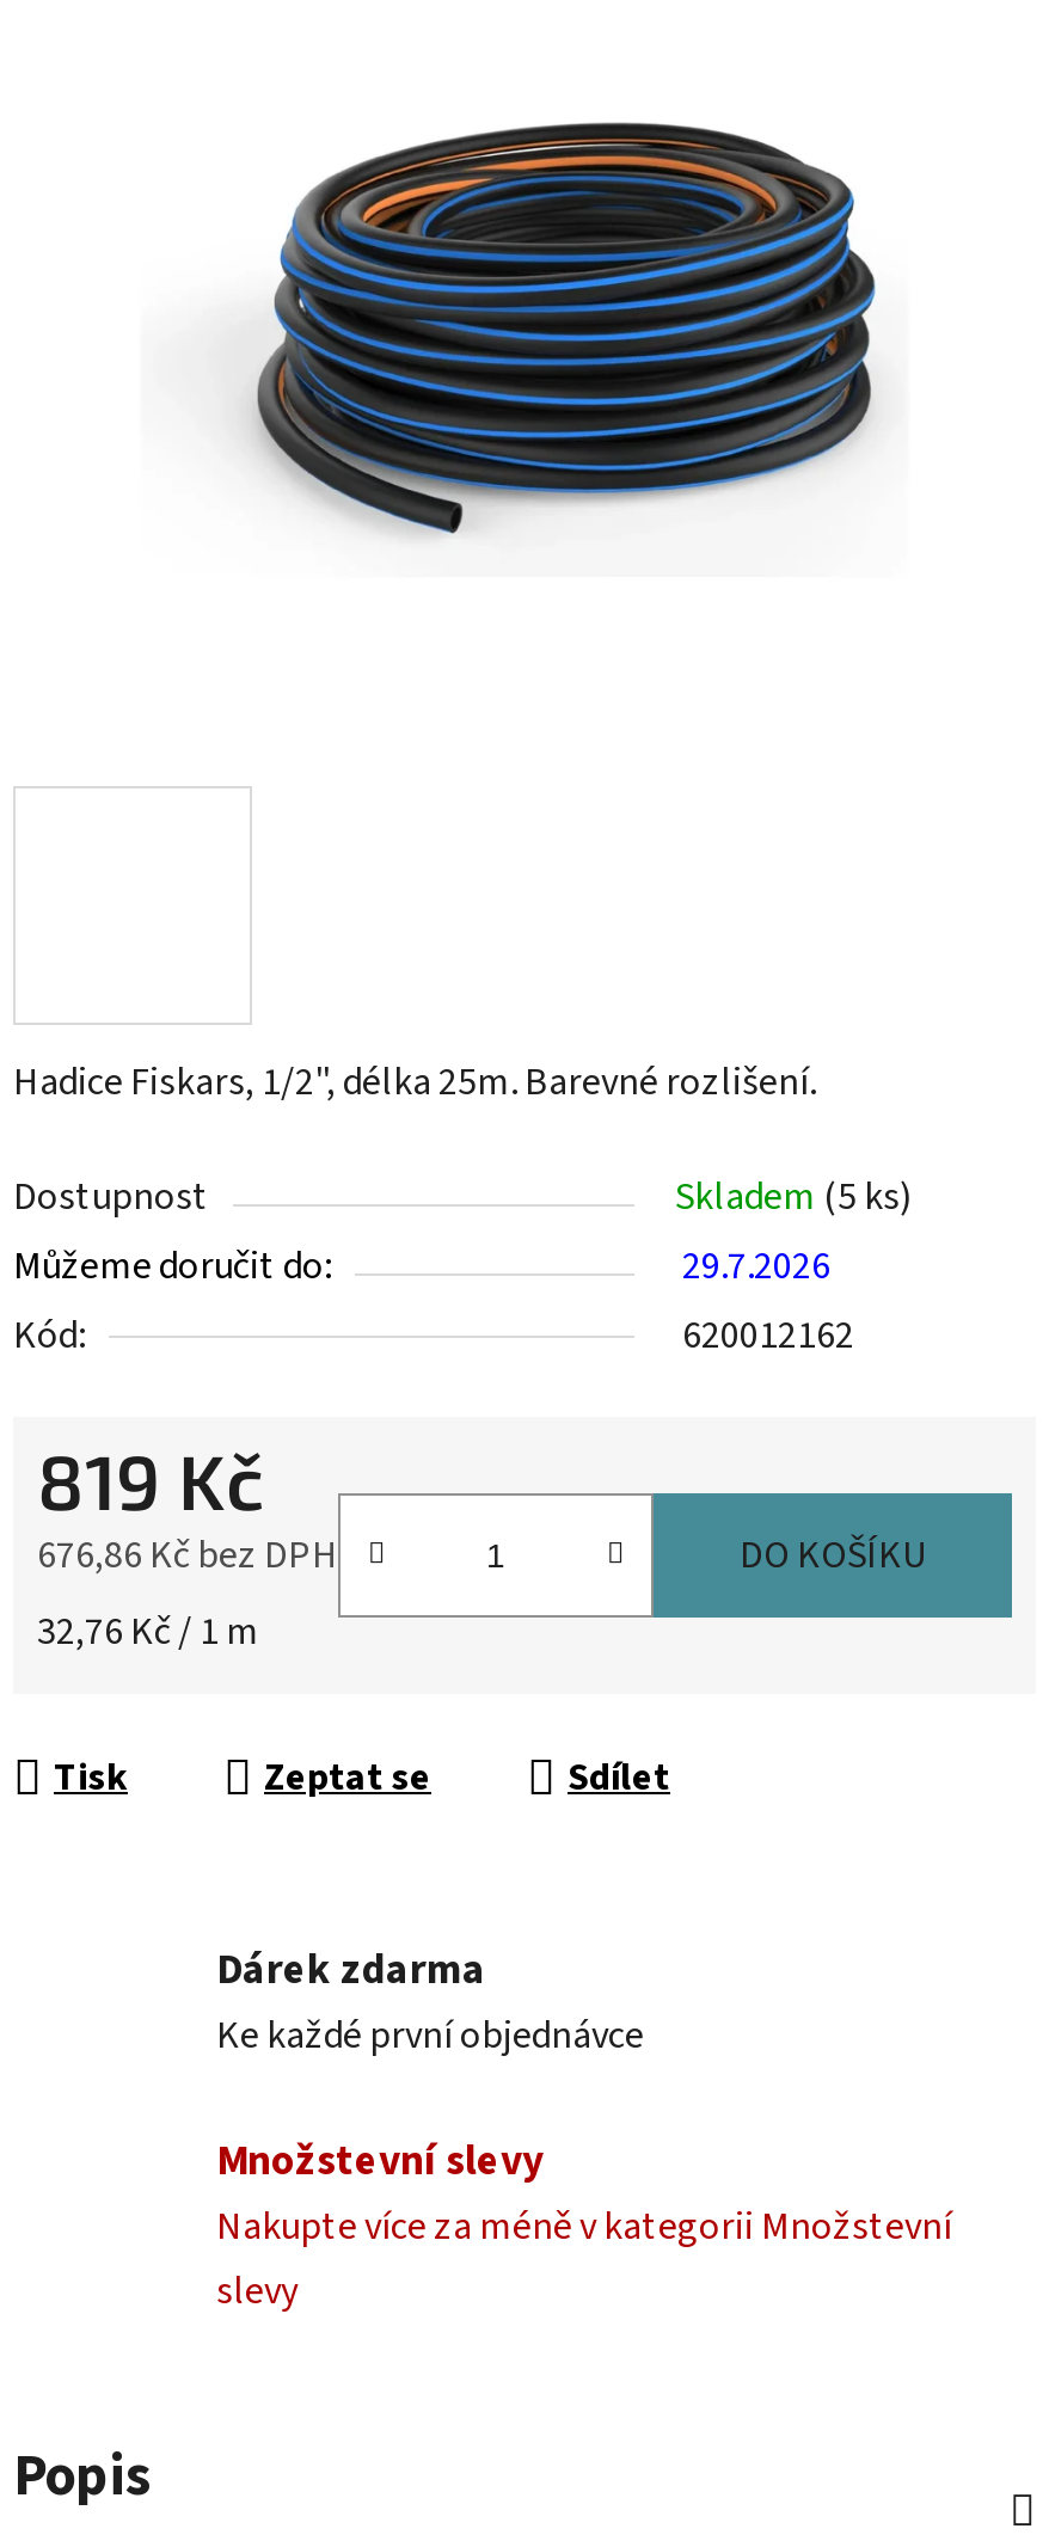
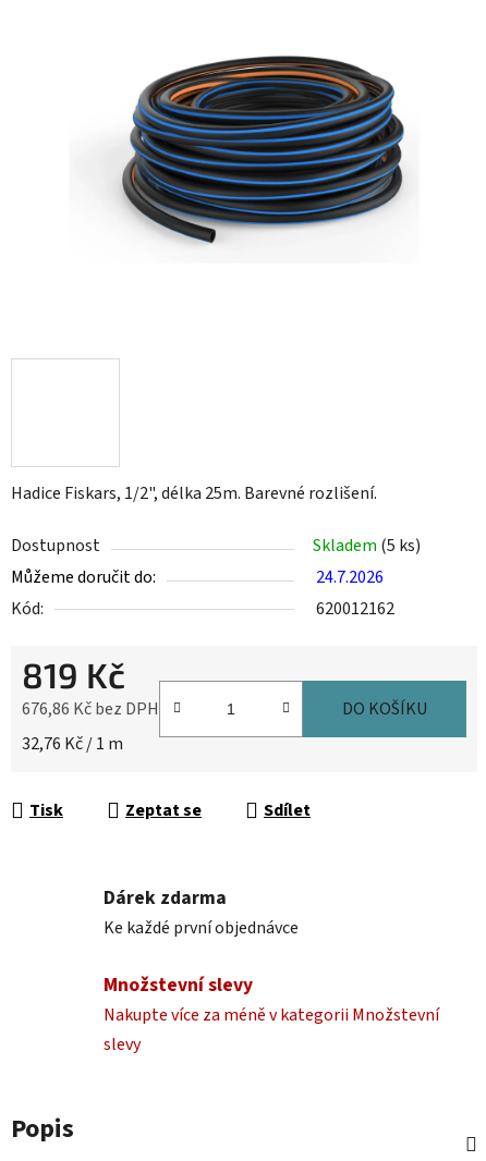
- 29.7.2026
+ 24.7.2026
